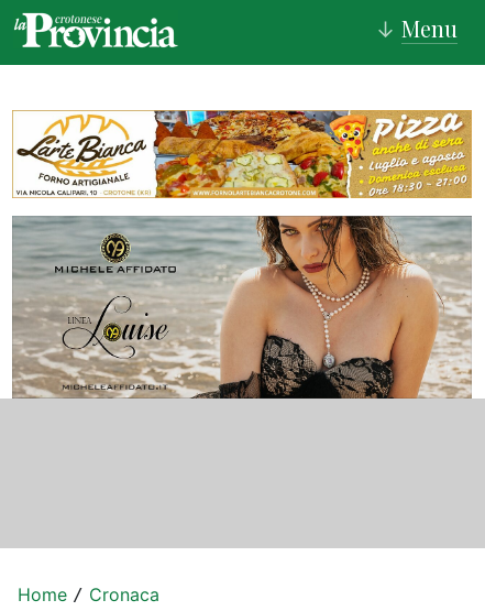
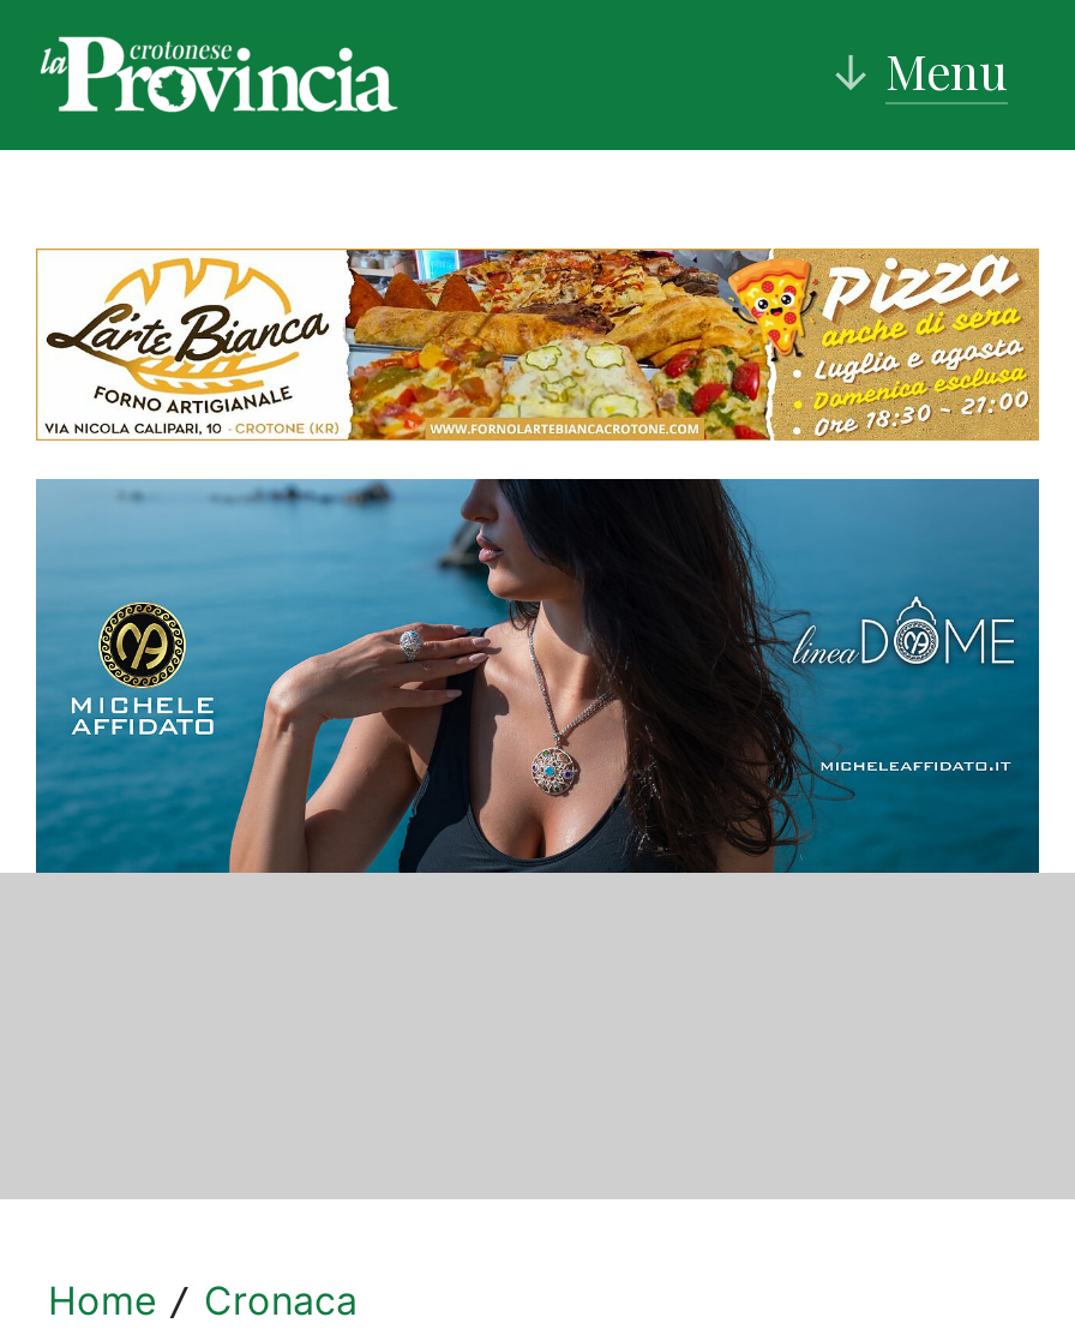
- [image]
+ [image]
